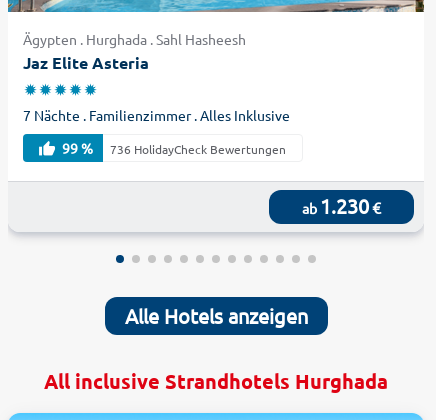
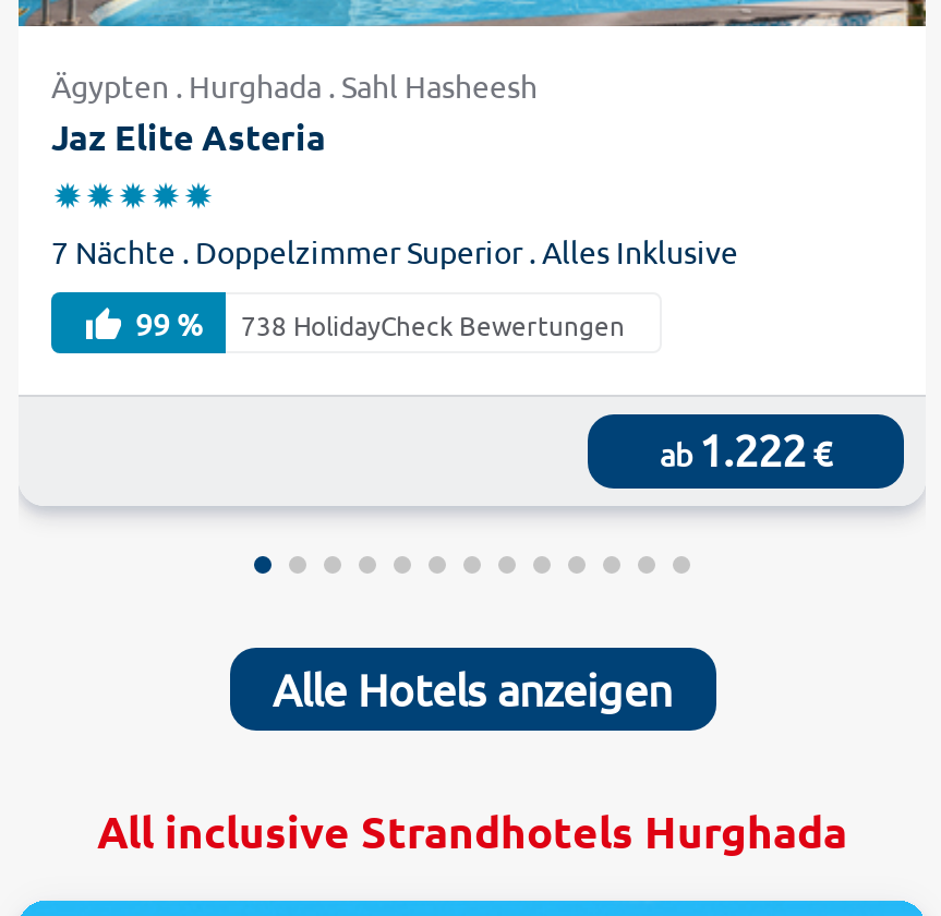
- 7 Nächte . Familienzimmer . Alles Inklusive
+ 7 Nächte . Doppelzimmer Superior . Alles Inklusive

- 736 HolidayCheck Bewertungen
+ 738 HolidayCheck Bewertungen

- ab 1.230 €
+ ab 1.222 €
